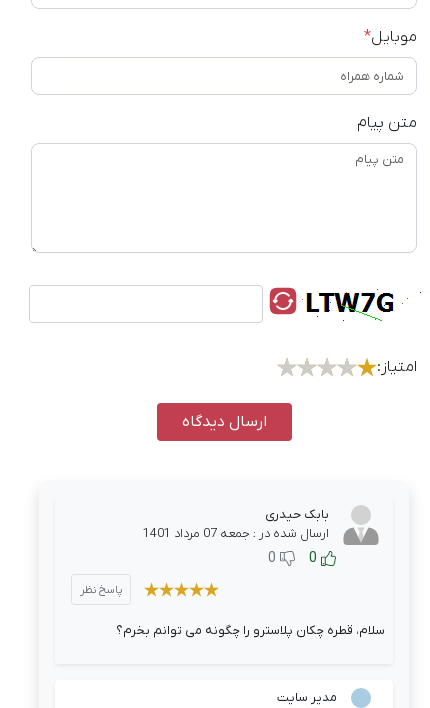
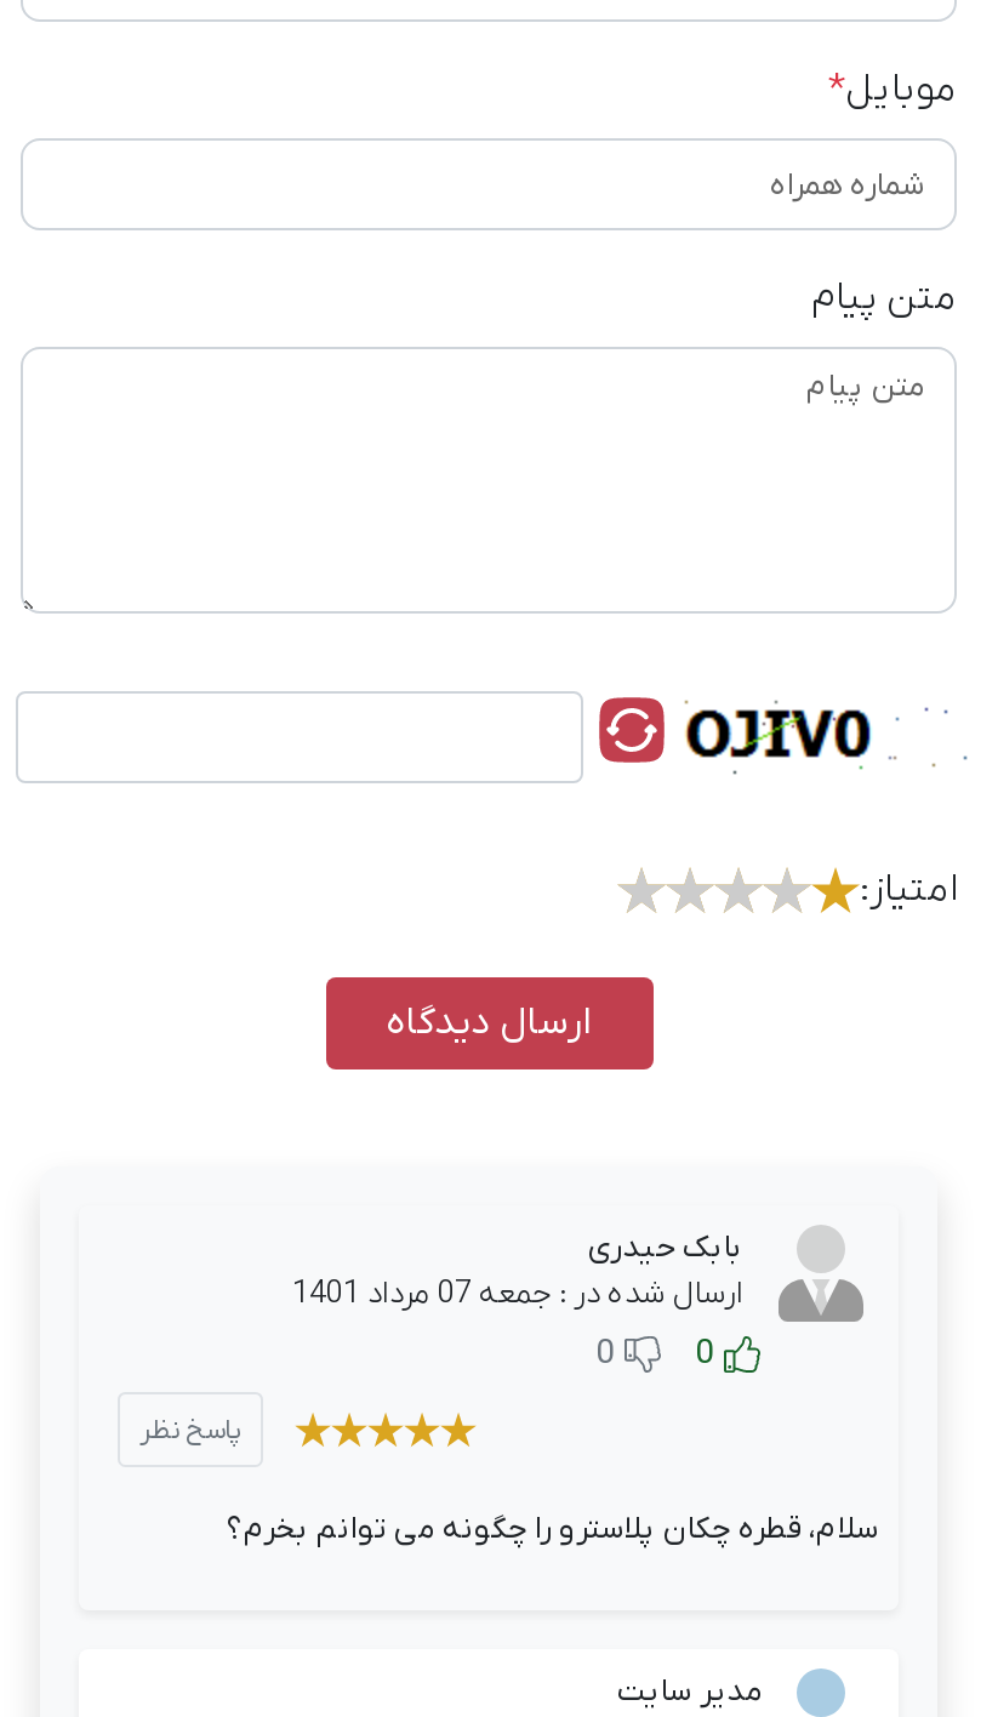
- [image]
+ [image]
